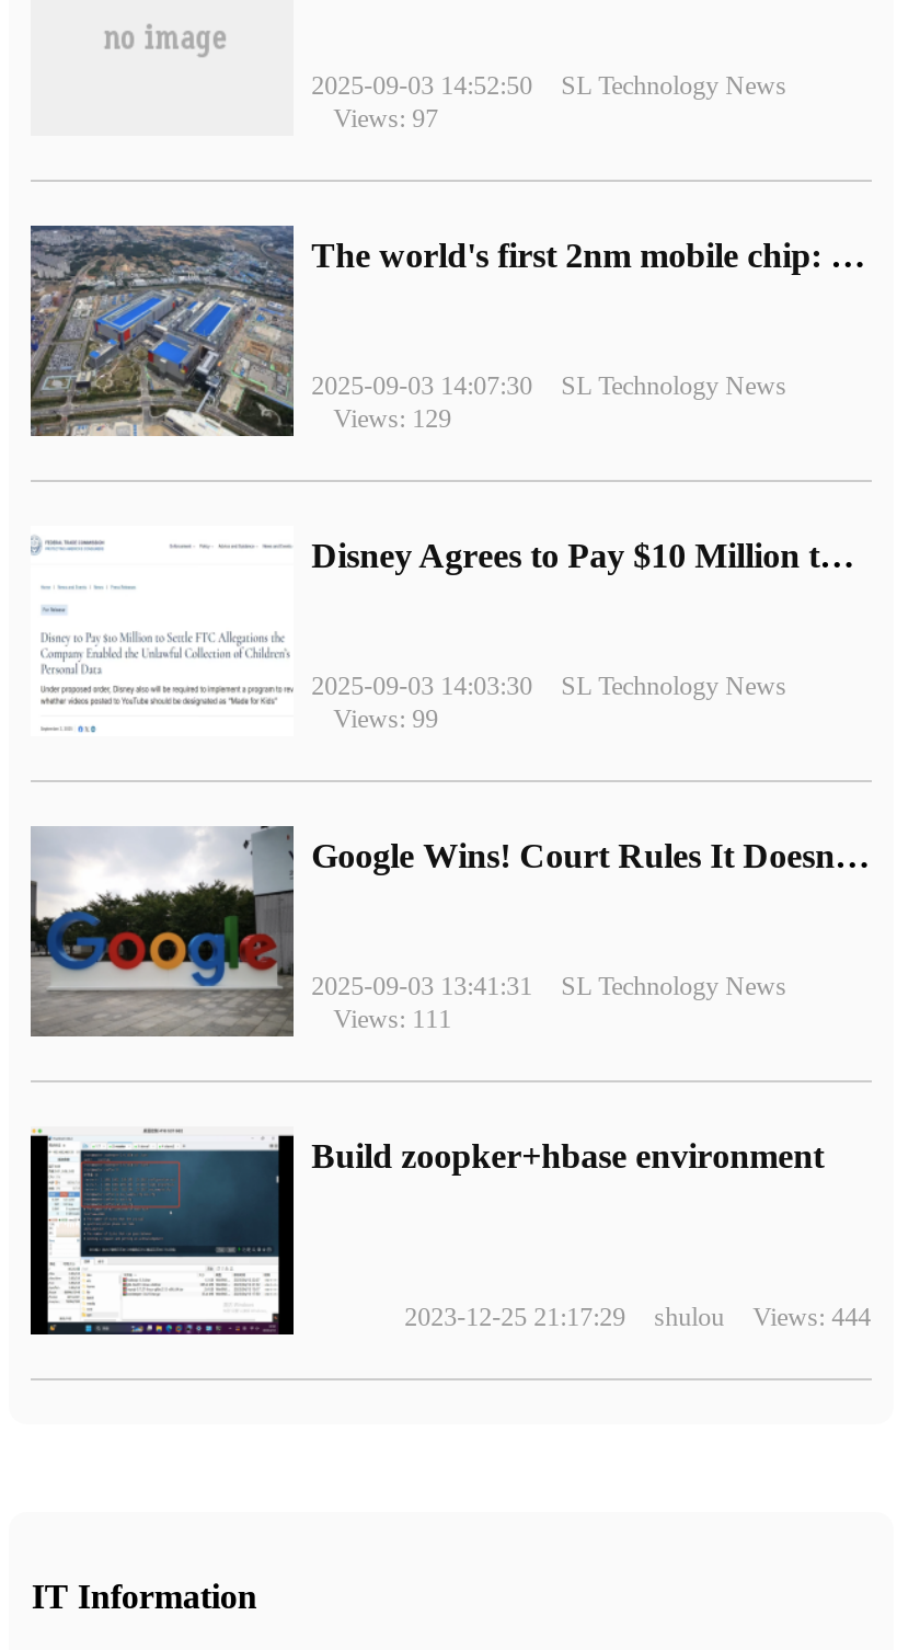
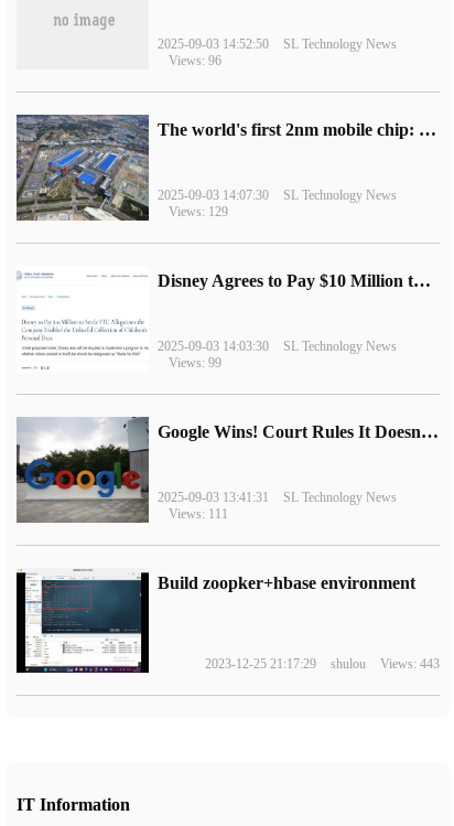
- Views: 97
+ Views: 96

- 2023-12-25 21:17:29 shulou Views: 444
+ 2023-12-25 21:17:29 shulou Views: 443
